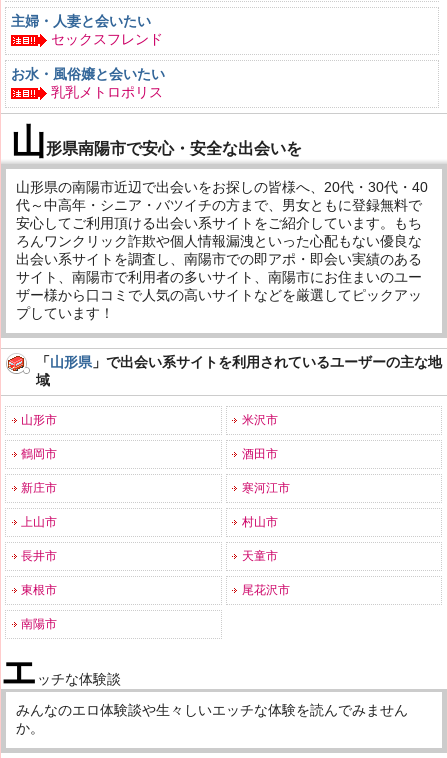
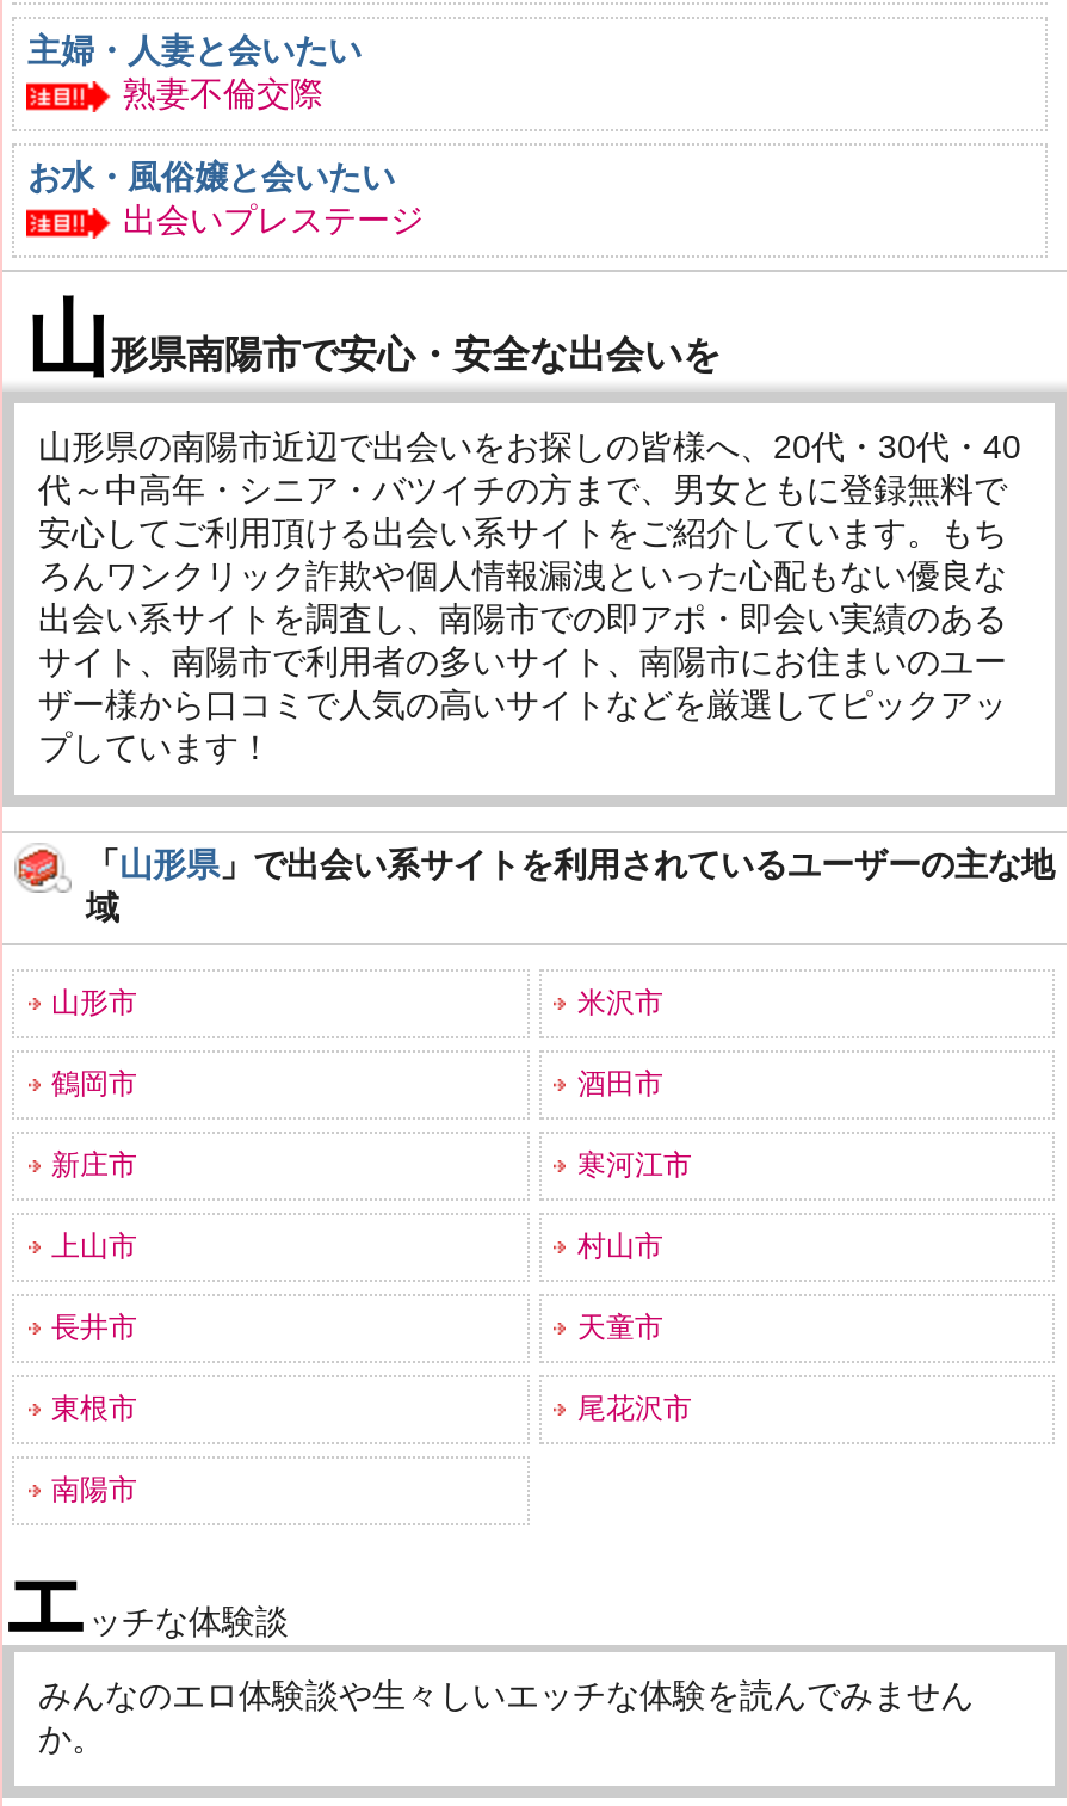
- セックスフレンド
+ 熟妻不倫交際

- 乳乳メトロポリス
+ 出会いプレステージ
